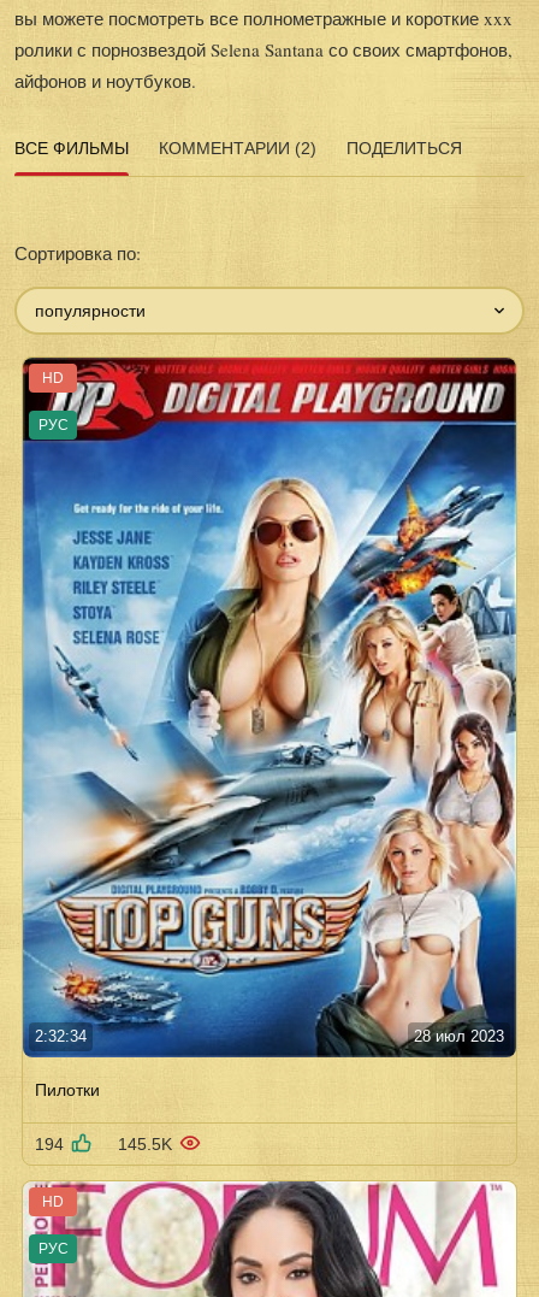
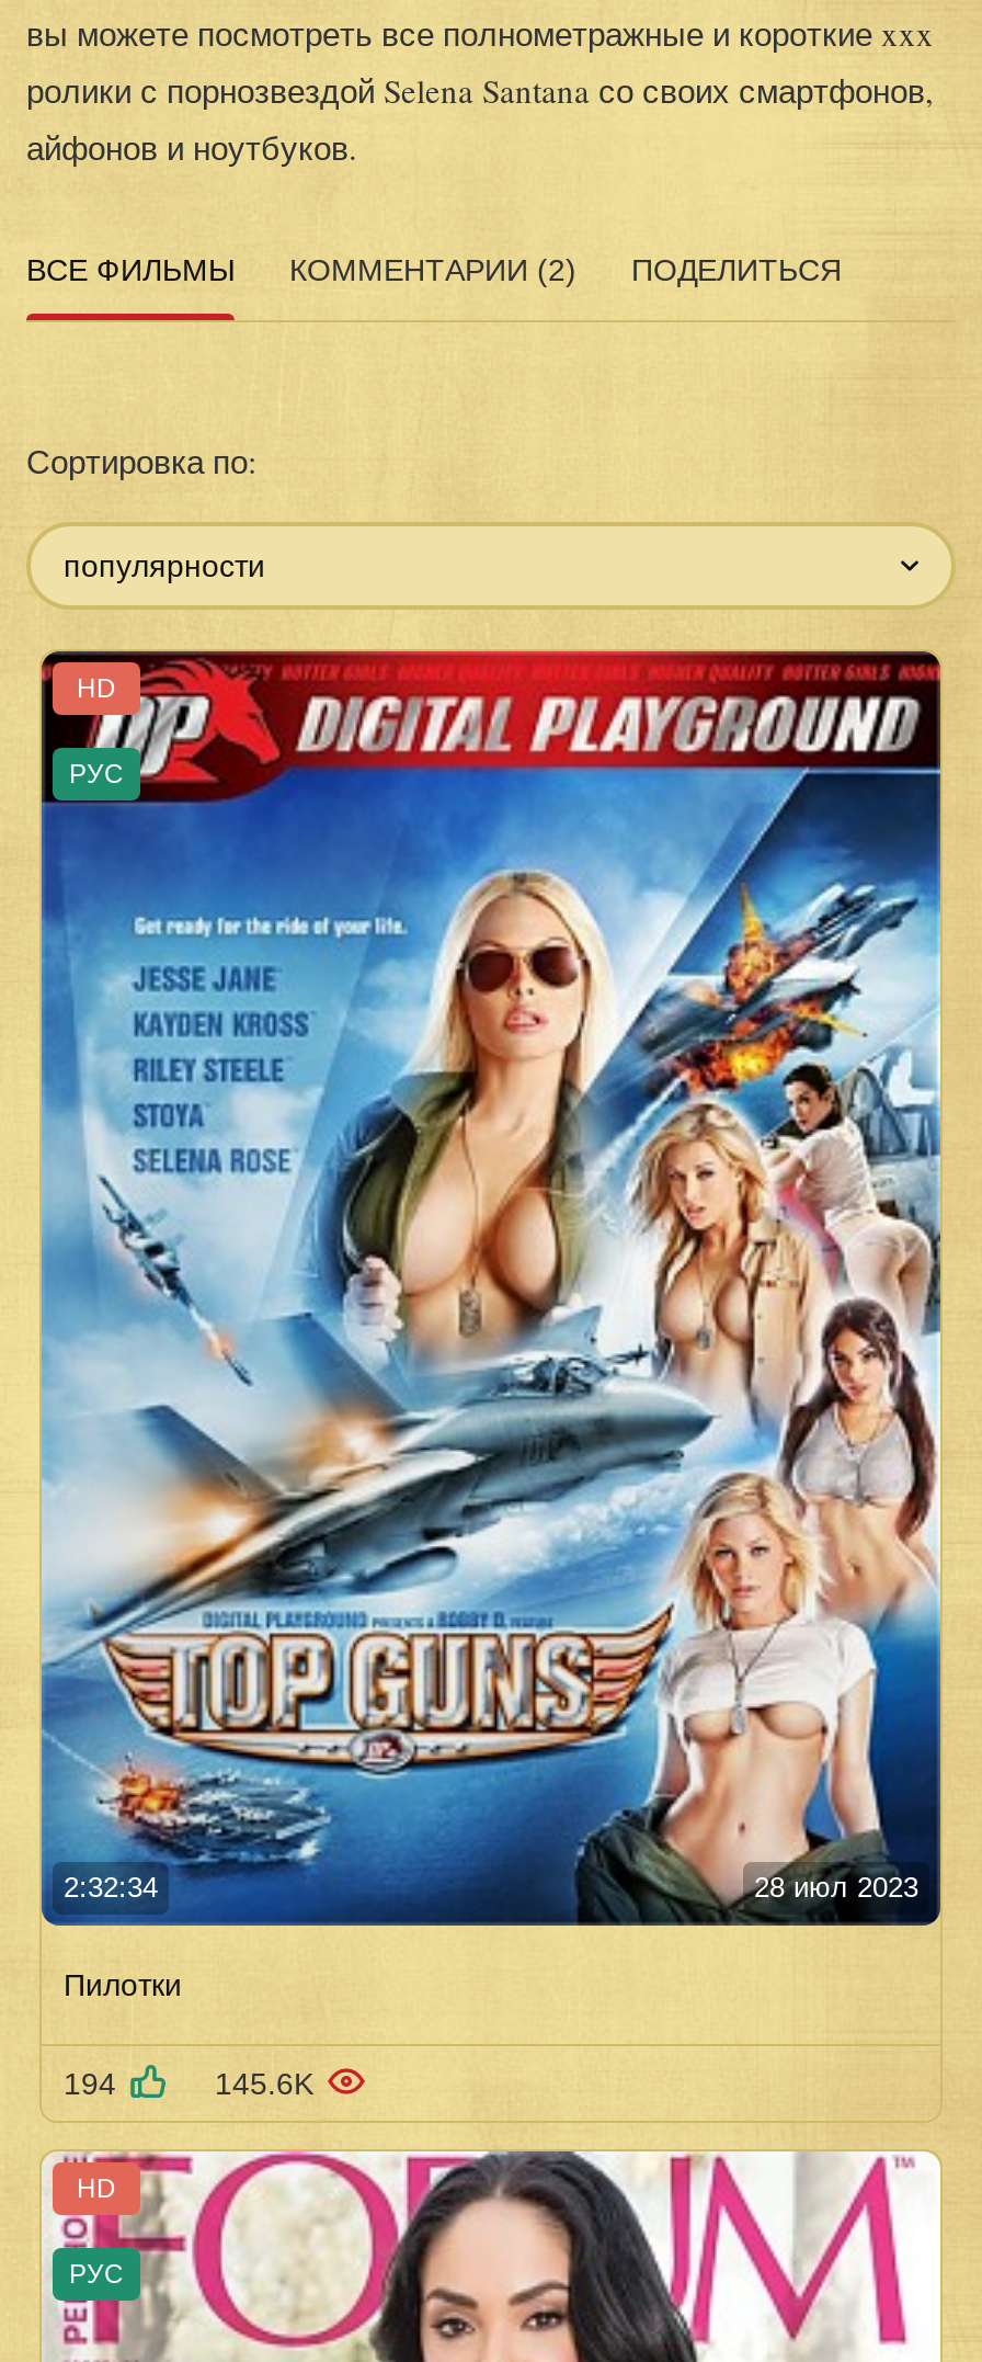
- 145.5K
+ 145.6K
